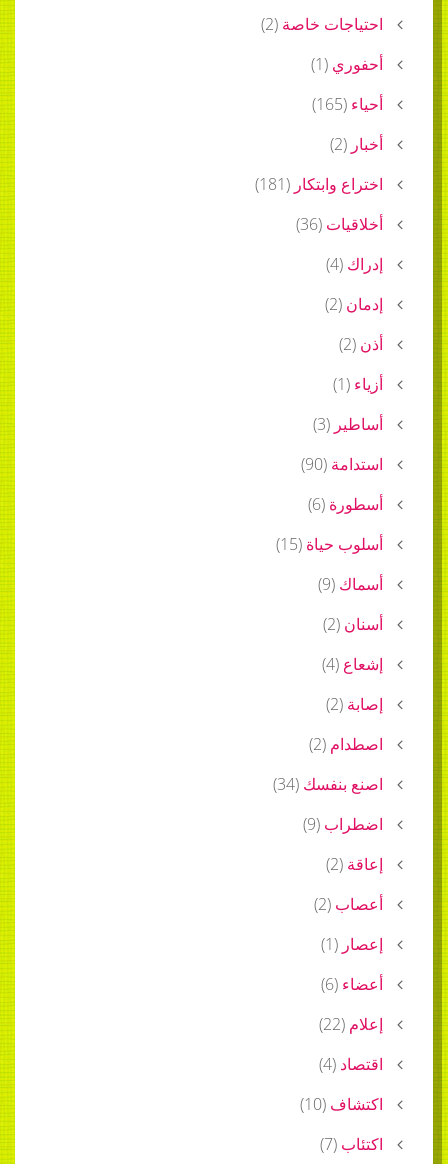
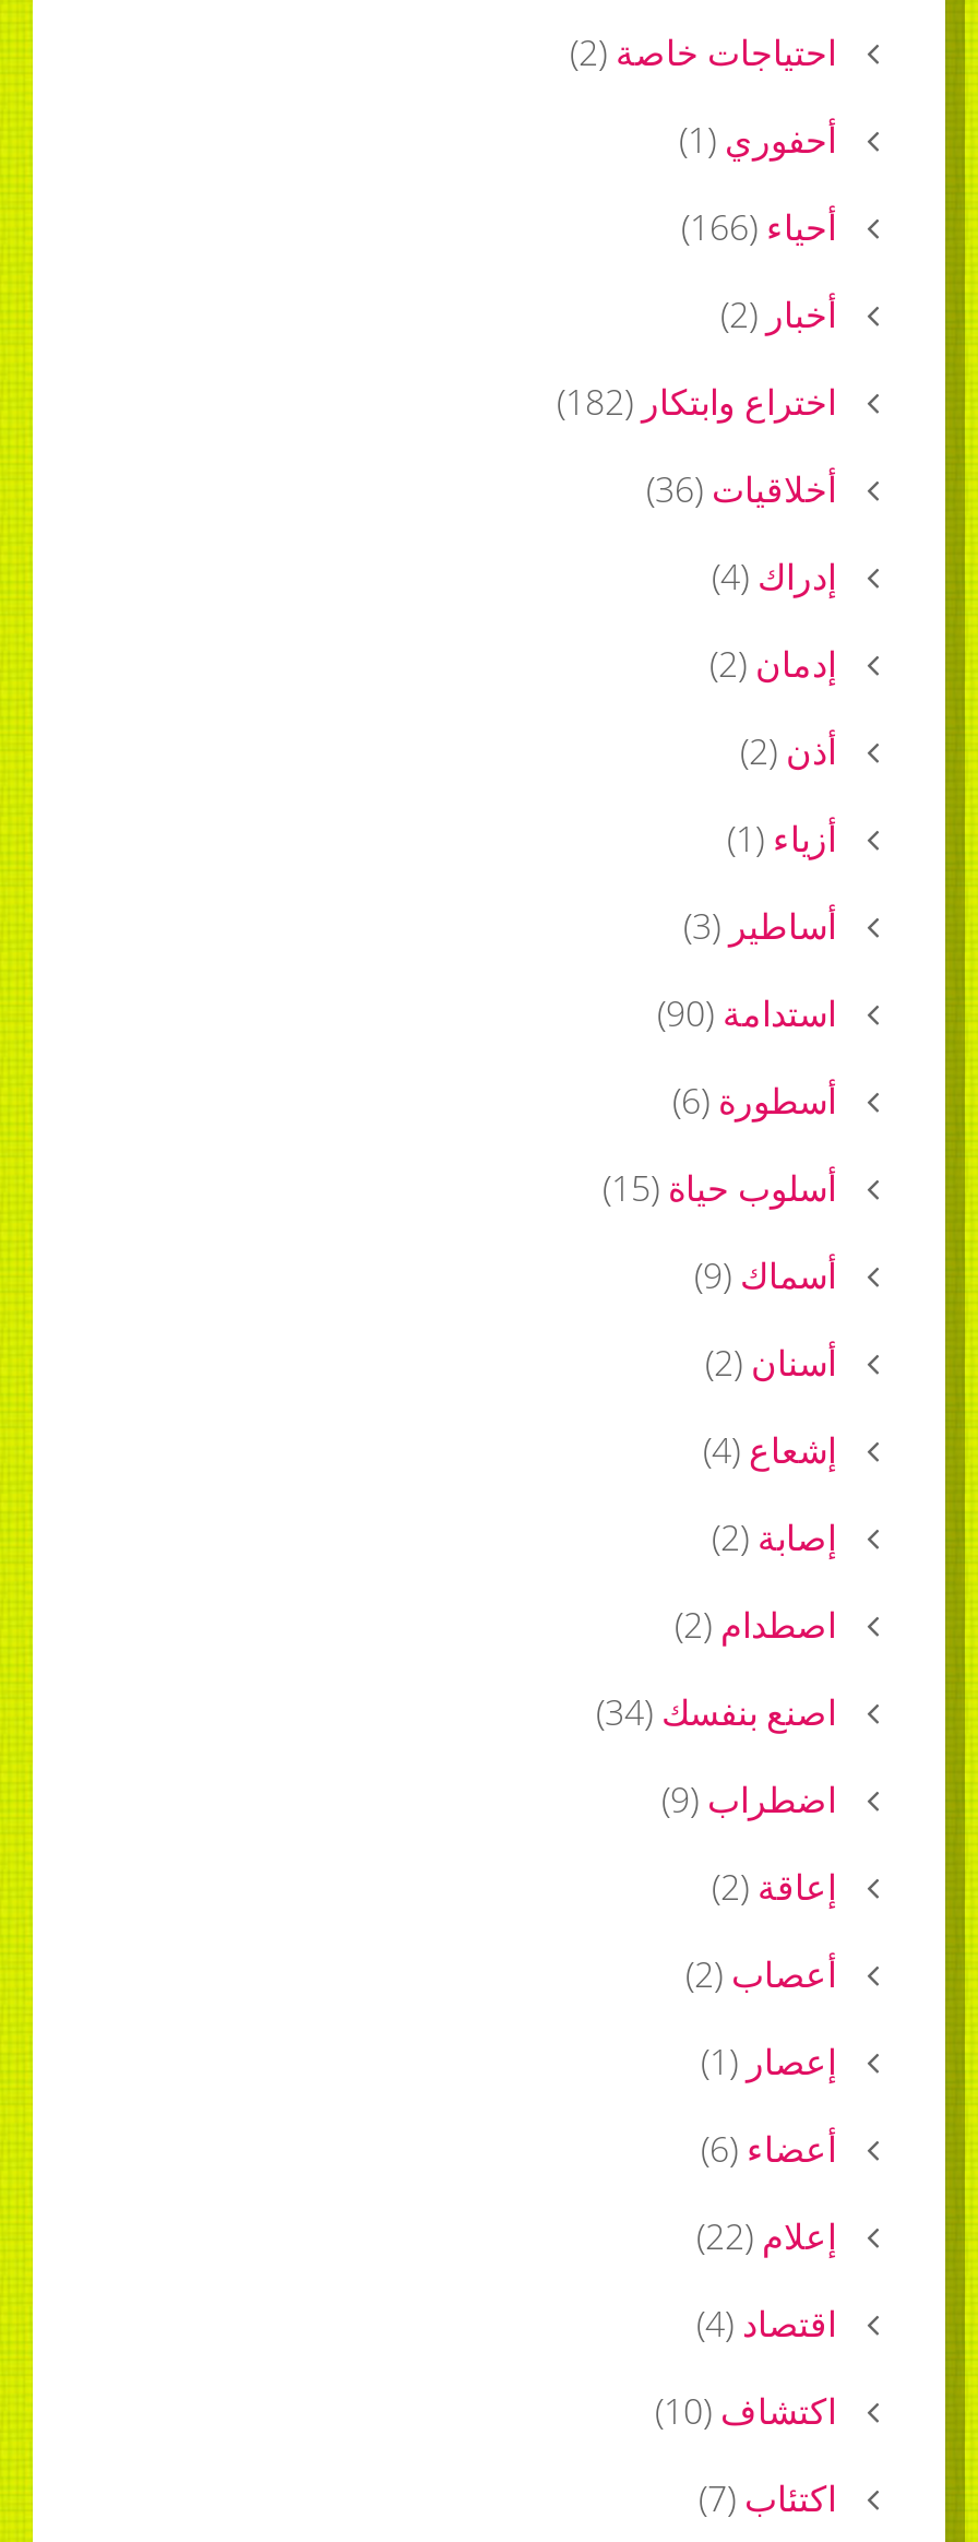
- أحياء (165)
+ أحياء (166)

- اختراع وابتكار (181)
+ اختراع وابتكار (182)
